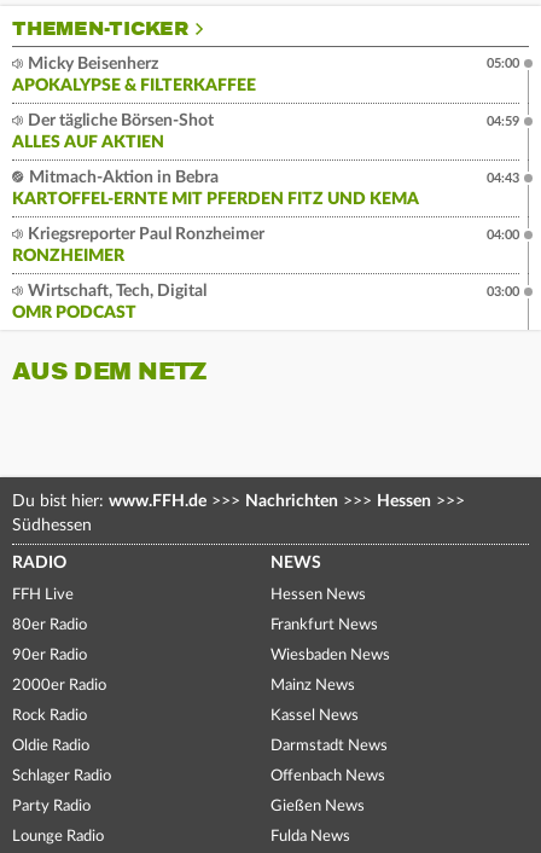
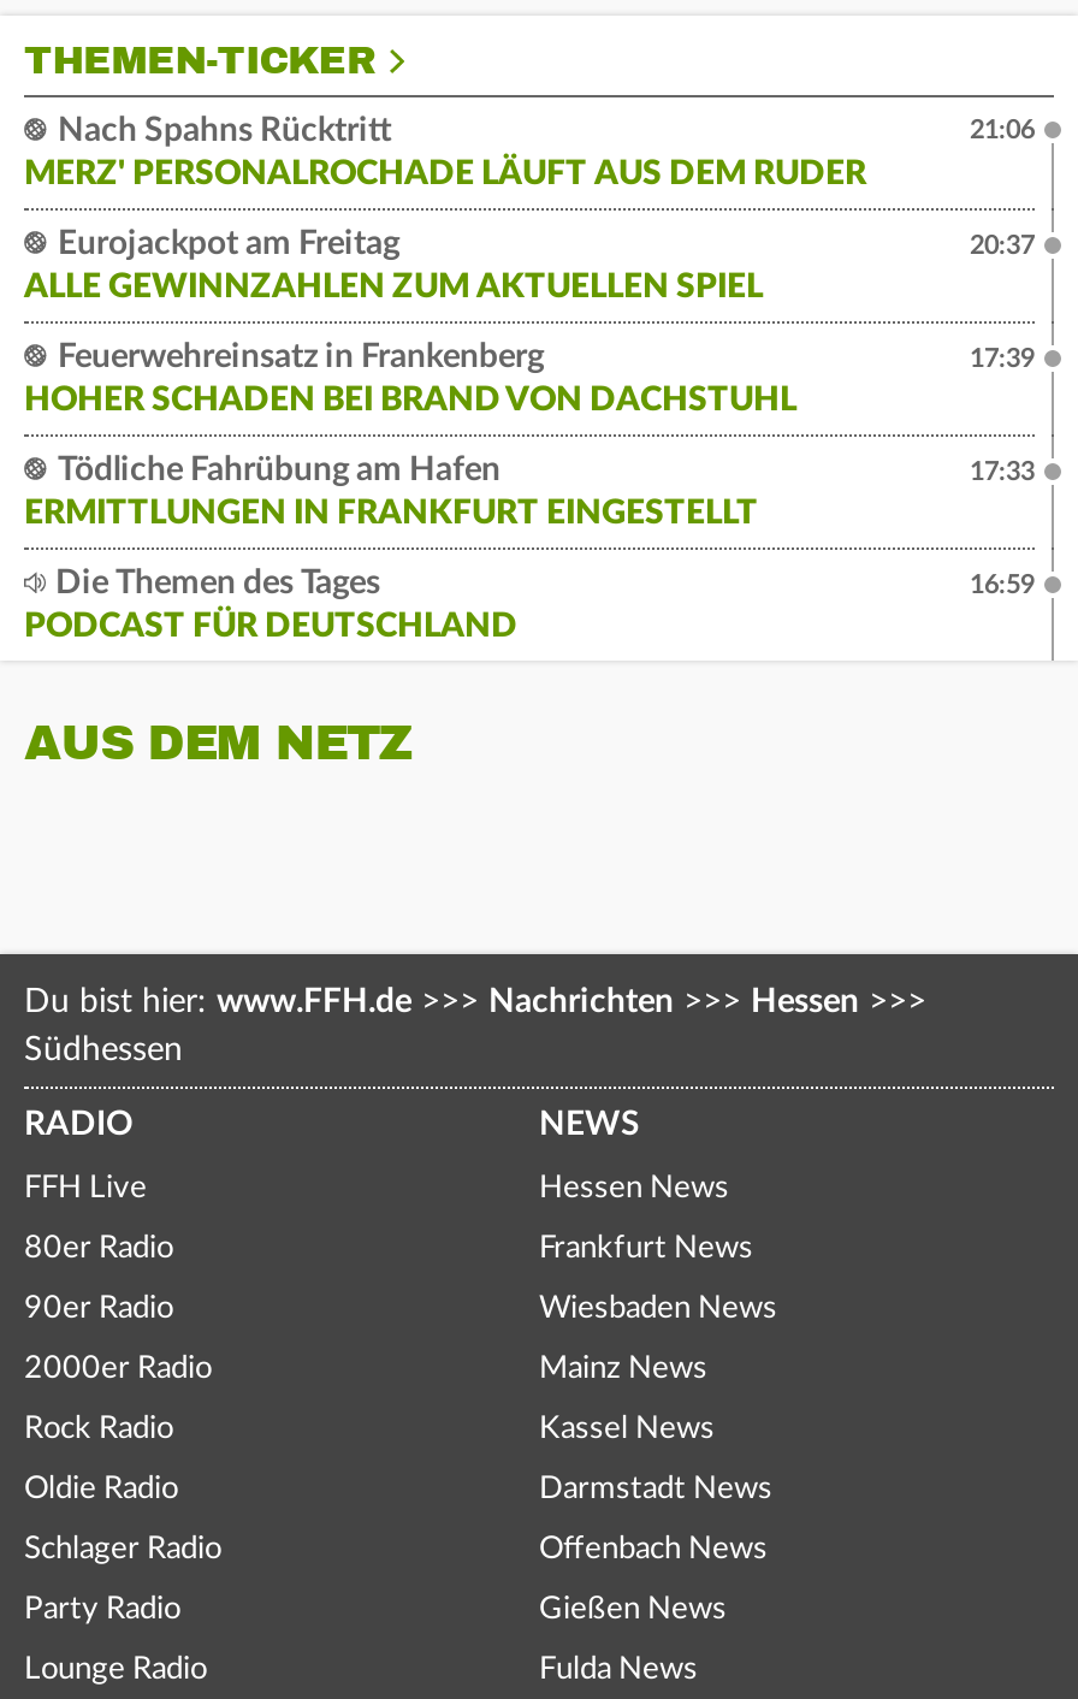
- Micky Beisenherz
- APOKALYPSE & FILTERKAFFEE
+ Nach Spahns Rücktritt
+ MERZ' PERSONALROCHADE LÄUFT AUS DEM RUDER

- 05:00
+ 21:06

- Der tägliche Börsen-Shot
- ALLES AUF AKTIEN
+ Eurojackpot am Freitag
+ ALLE GEWINNZAHLEN ZUM AKTUELLEN SPIEL

- 04:59
+ 20:37

- Mitmach-Aktion in Bebra
- KARTOFFEL-ERNTE MIT PFERDEN FITZ UND KEMA
+ Feuerwehreinsatz in Frankenberg
+ HOHER SCHADEN BEI BRAND VON DACHSTUHL

- 04:43
+ 17:39

- Kriegsreporter Paul Ronzheimer
- RONZHEIMER
+ Tödliche Fahrübung am Hafen
+ ERMITTLUNGEN IN FRANKFURT EINGESTELLT

- 04:00
+ 17:33

- Wirtschaft, Tech, Digital
- OMR PODCAST
+ Die Themen des Tages
+ PODCAST FÜR DEUTSCHLAND

- 03:00
+ 16:59
